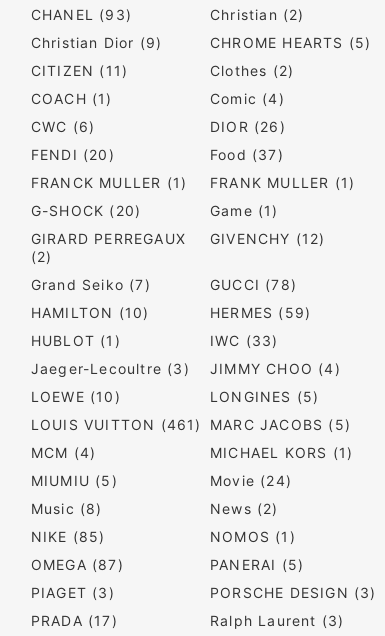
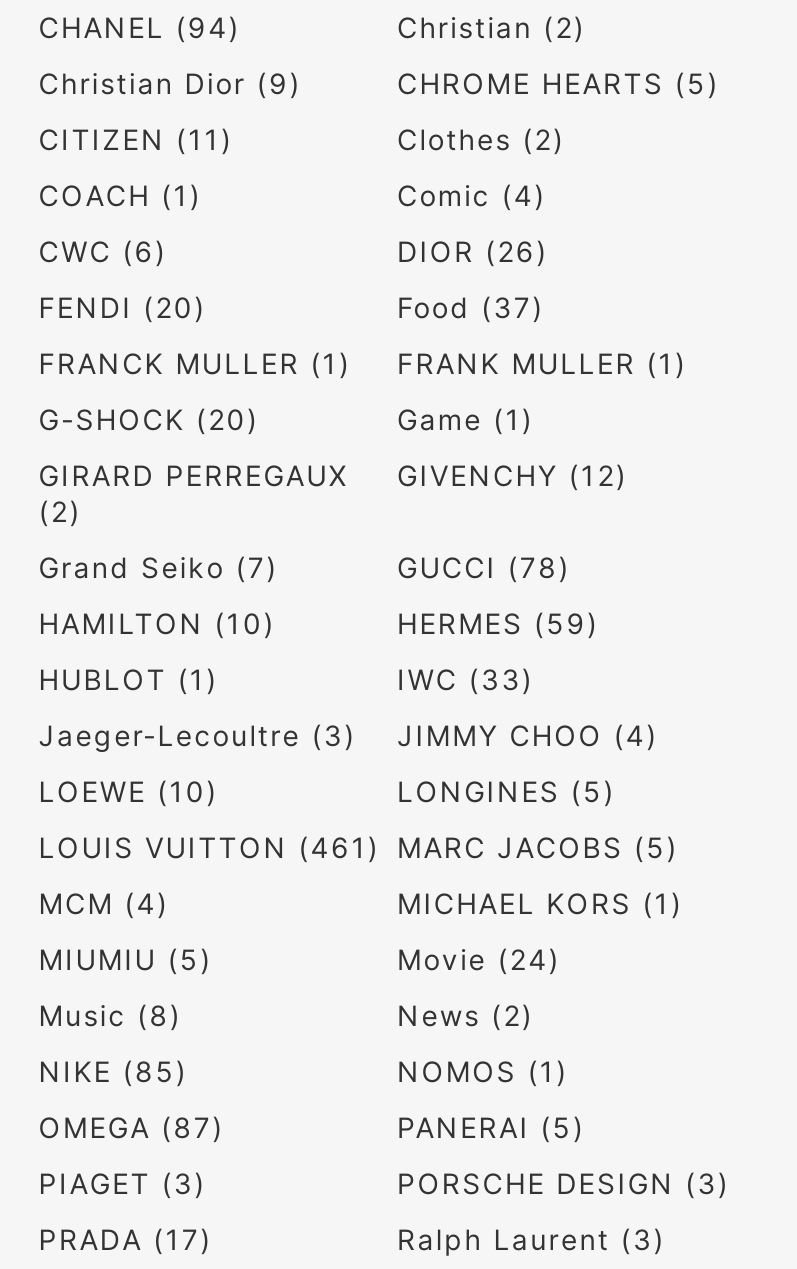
- CHANEL (93)
+ CHANEL (94)
